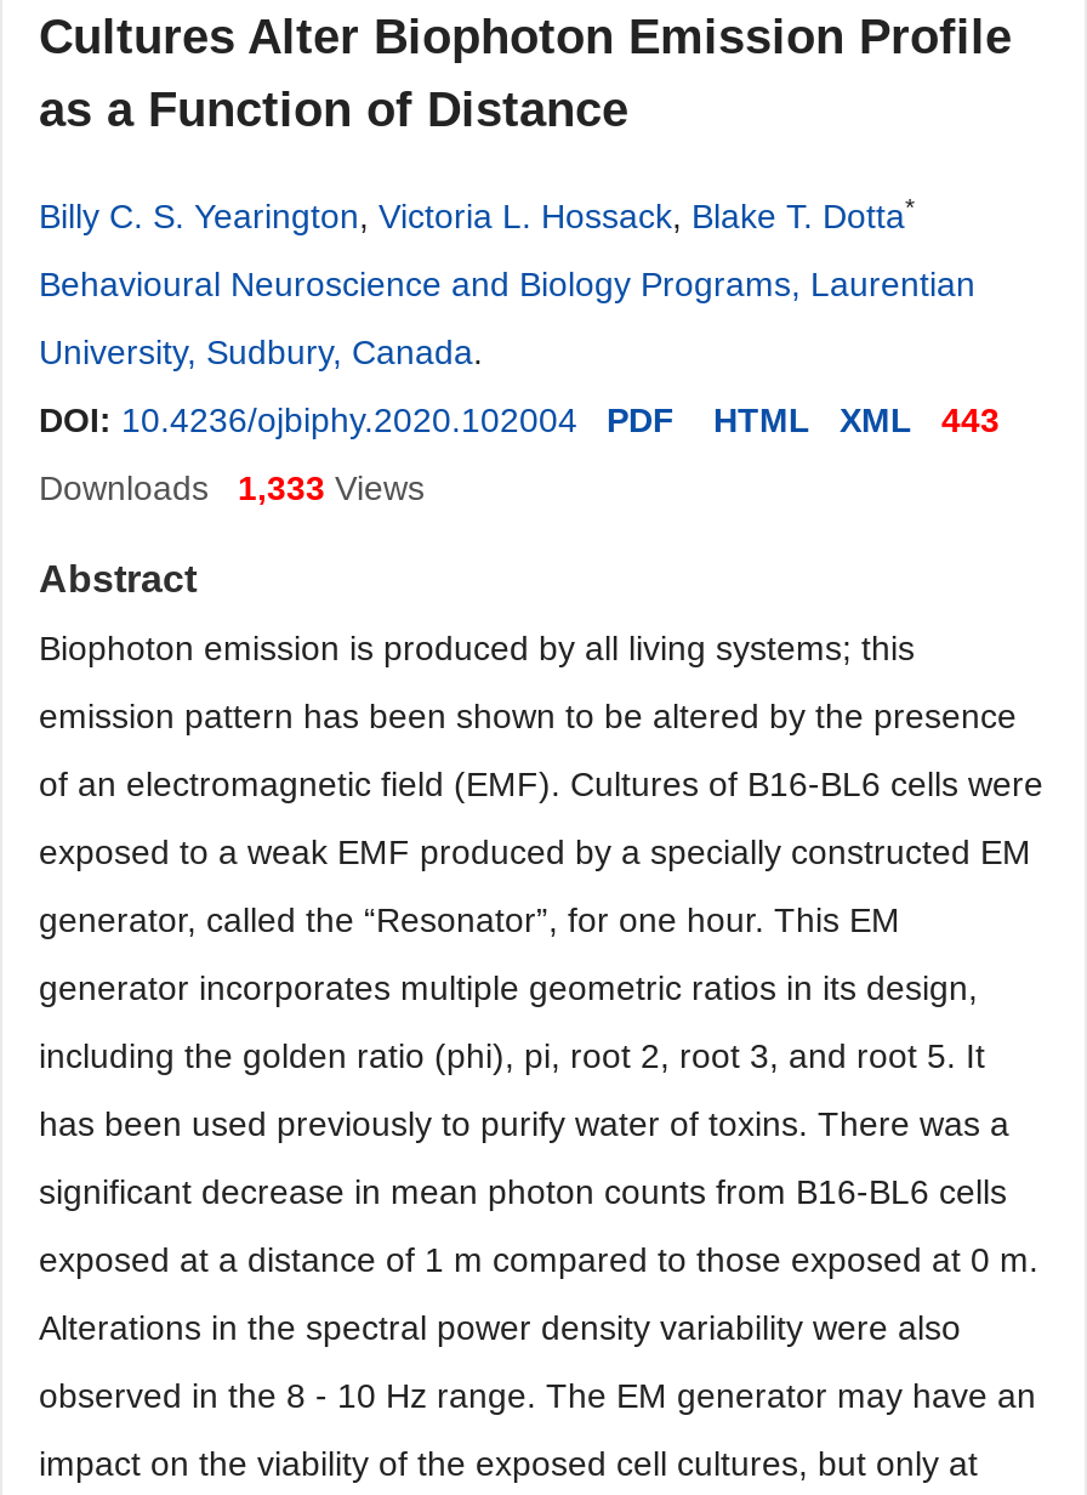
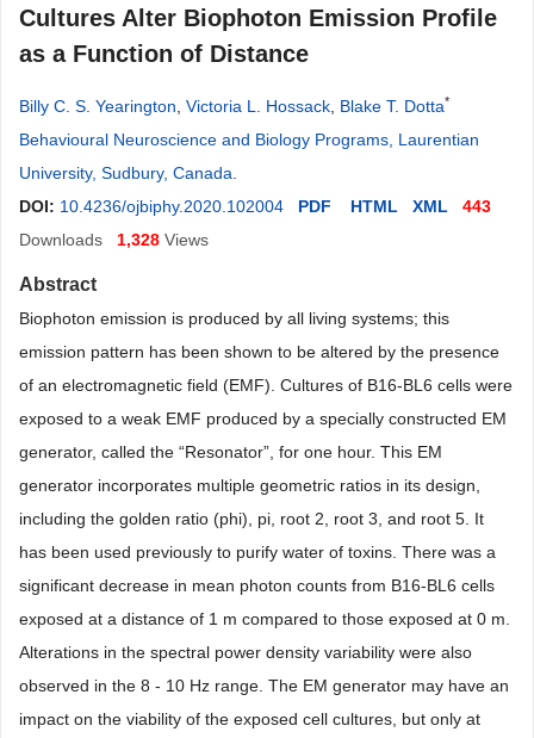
- Downloads 1,333 Views
+ Downloads 1,328 Views
